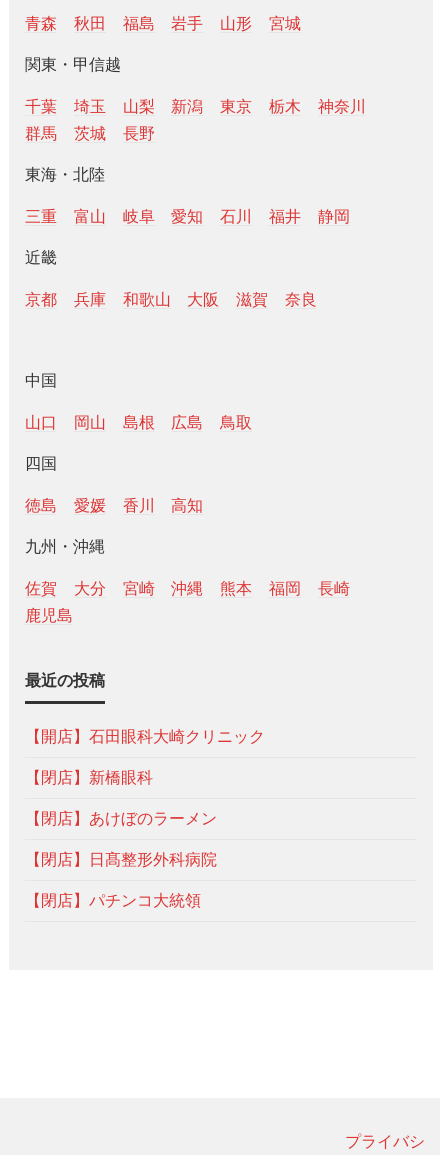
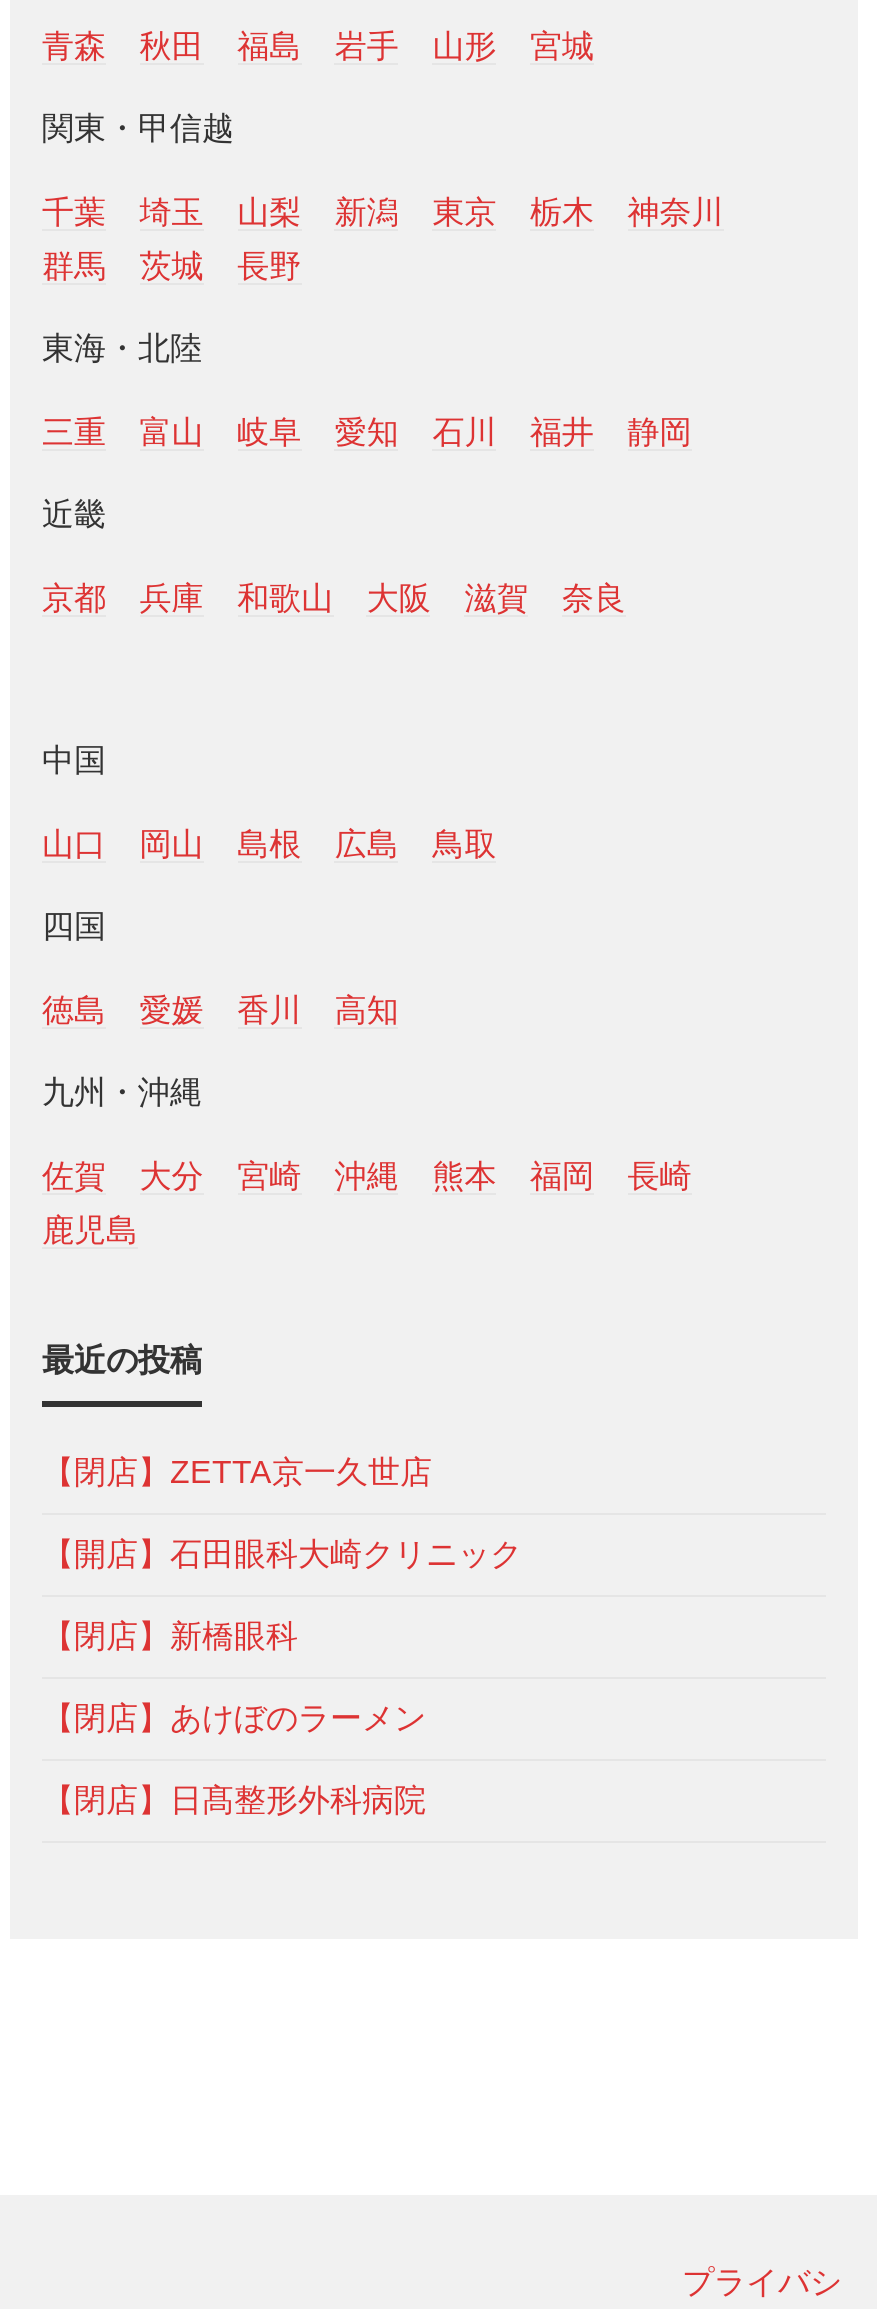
+ 【閉店】ZETTA京一久世店

moved down: 【開店】石田眼科大崎クリニック | 【閉店】新橋眼科 | 【閉店】あけぼのラーメン | 【閉店】日髙整形外科病院

- 【閉店】パチンコ大統領
